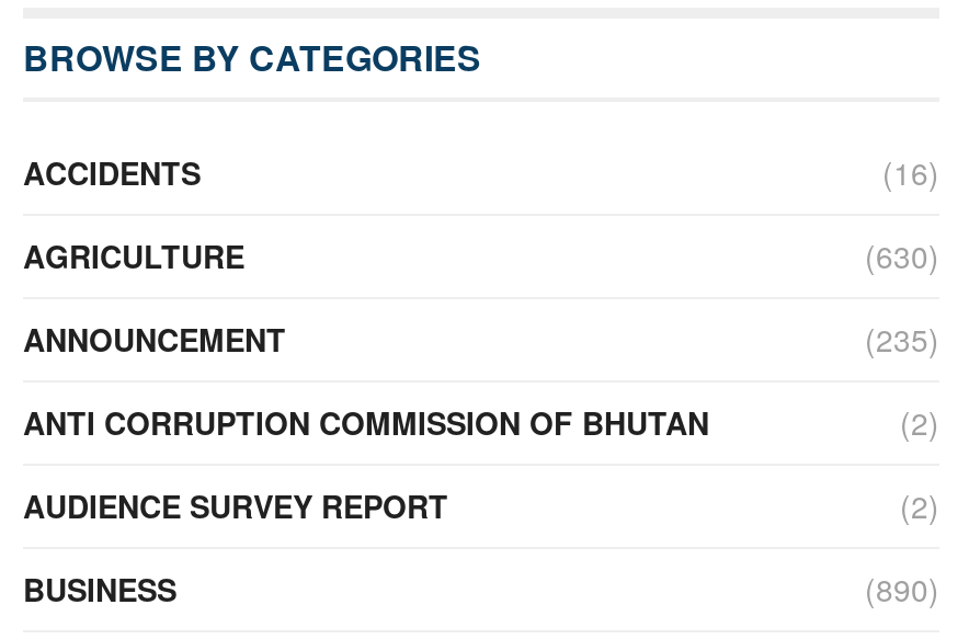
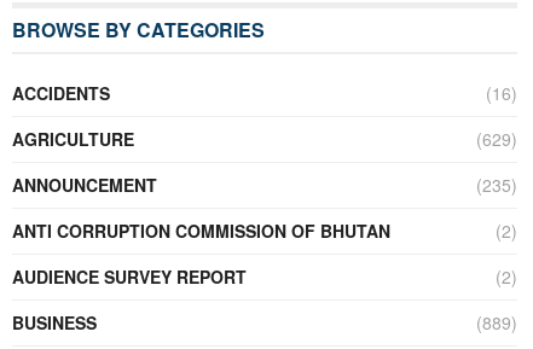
- (630)
+ (629)

- (890)
+ (889)
